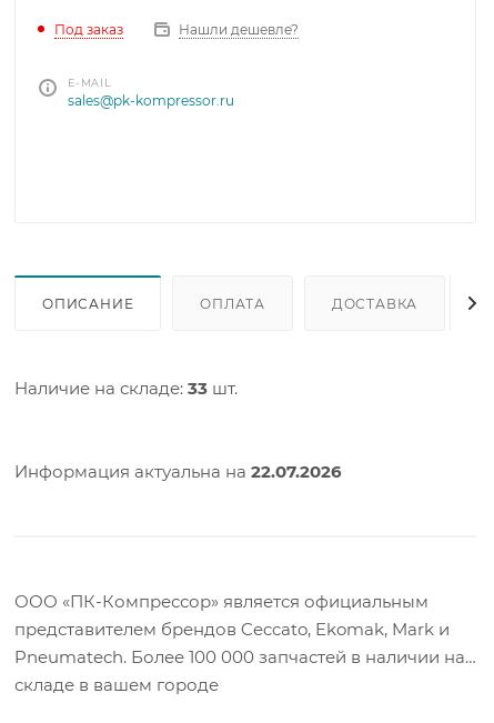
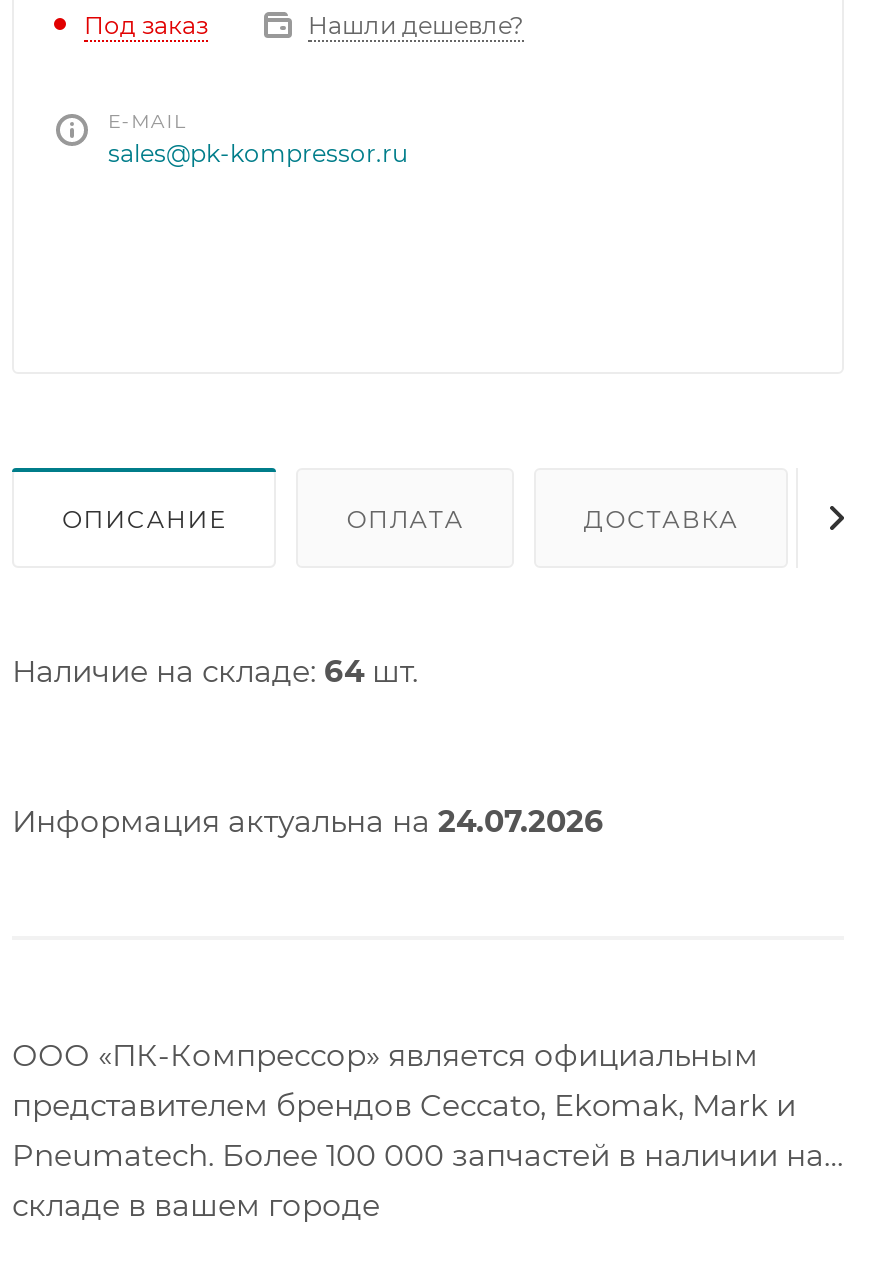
- Наличие на складе: 33 шт.
+ Наличие на складе: 64 шт.

- Информация актуальна на 22.07.2026
+ Информация актуальна на 24.07.2026
